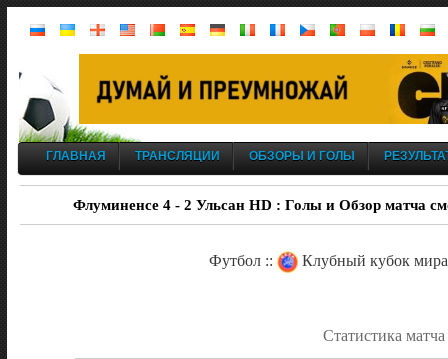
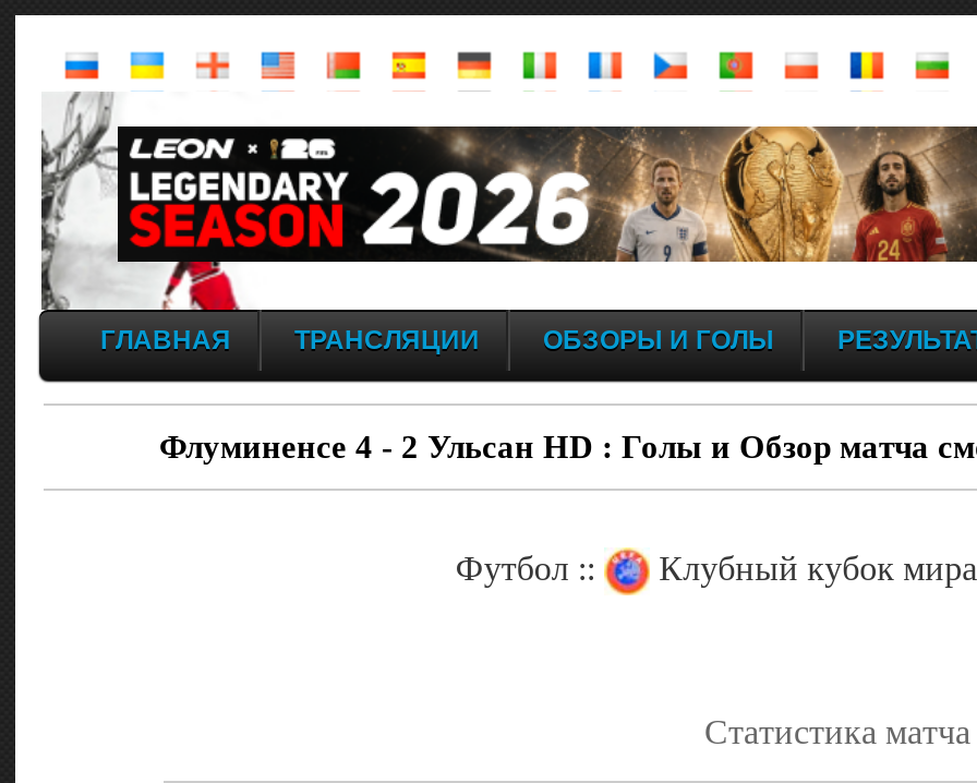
- [image]
+ [image]
